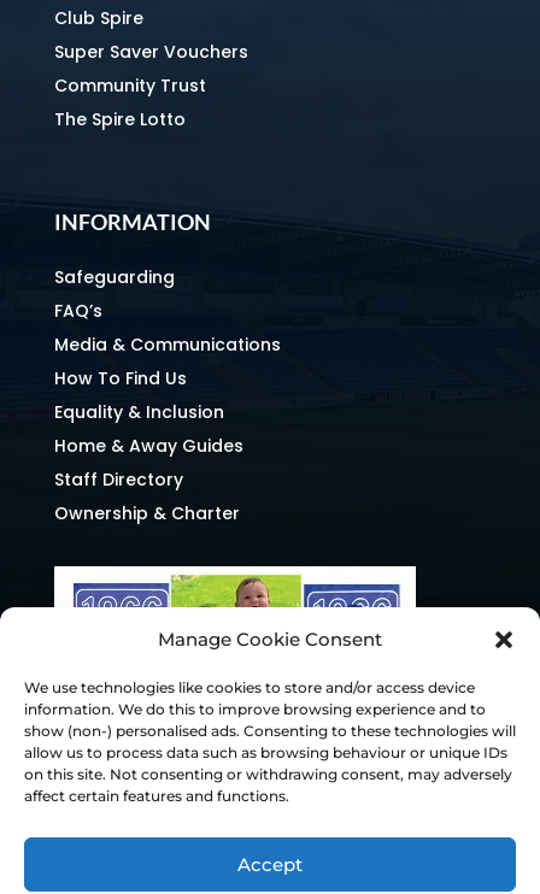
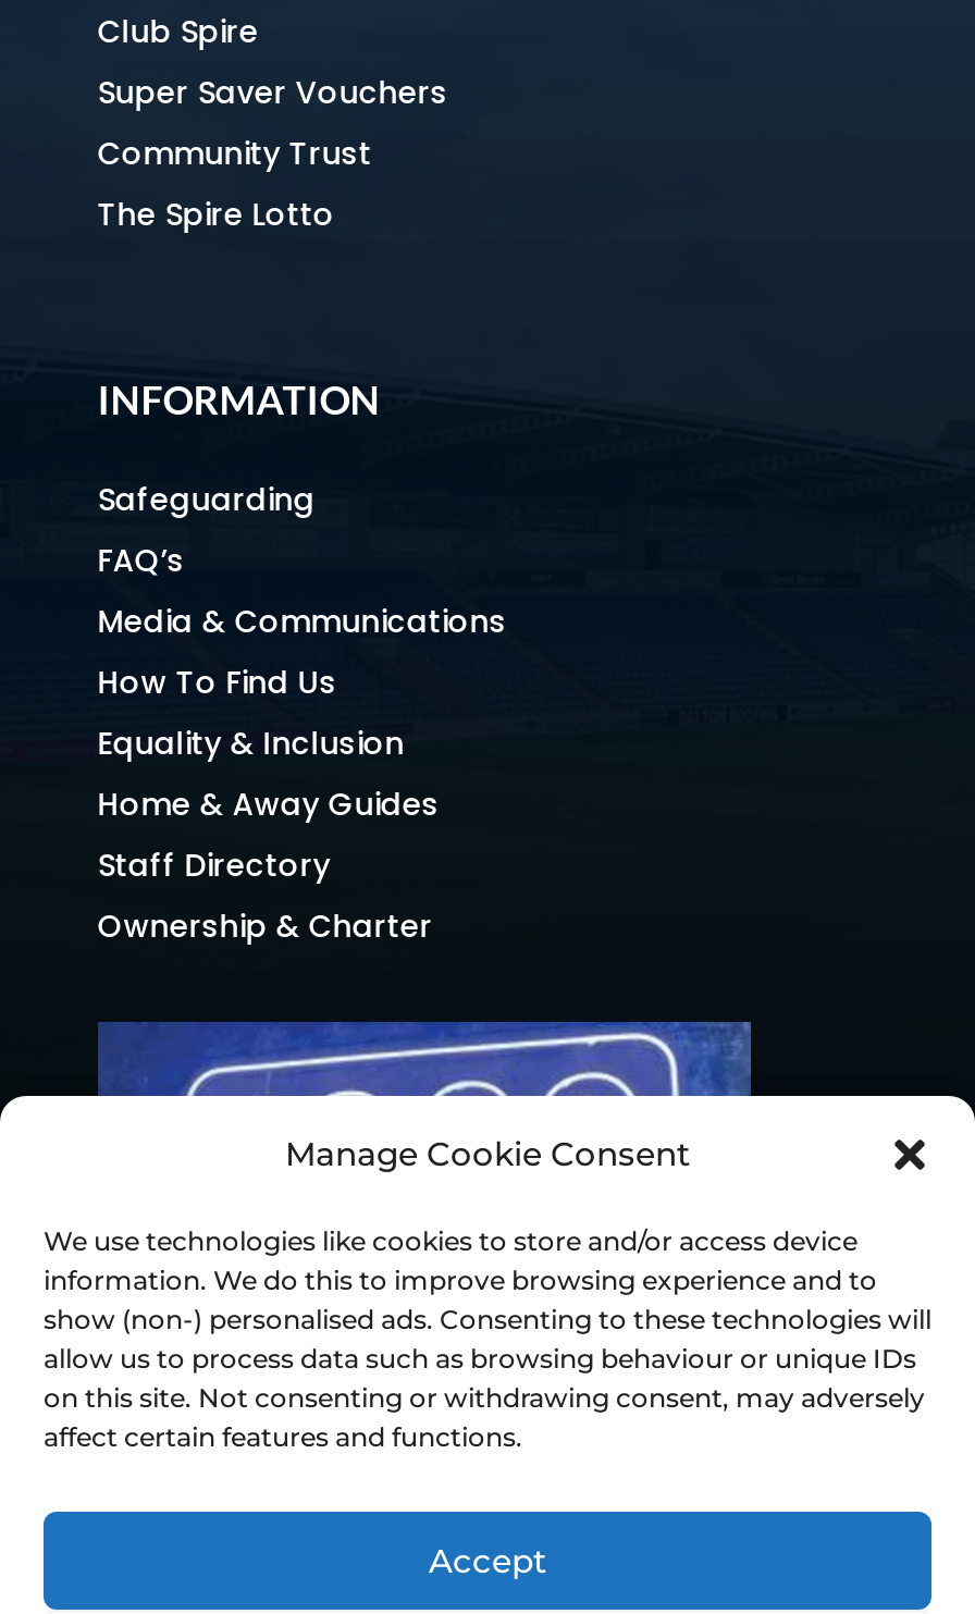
- [image]
+ [image]
